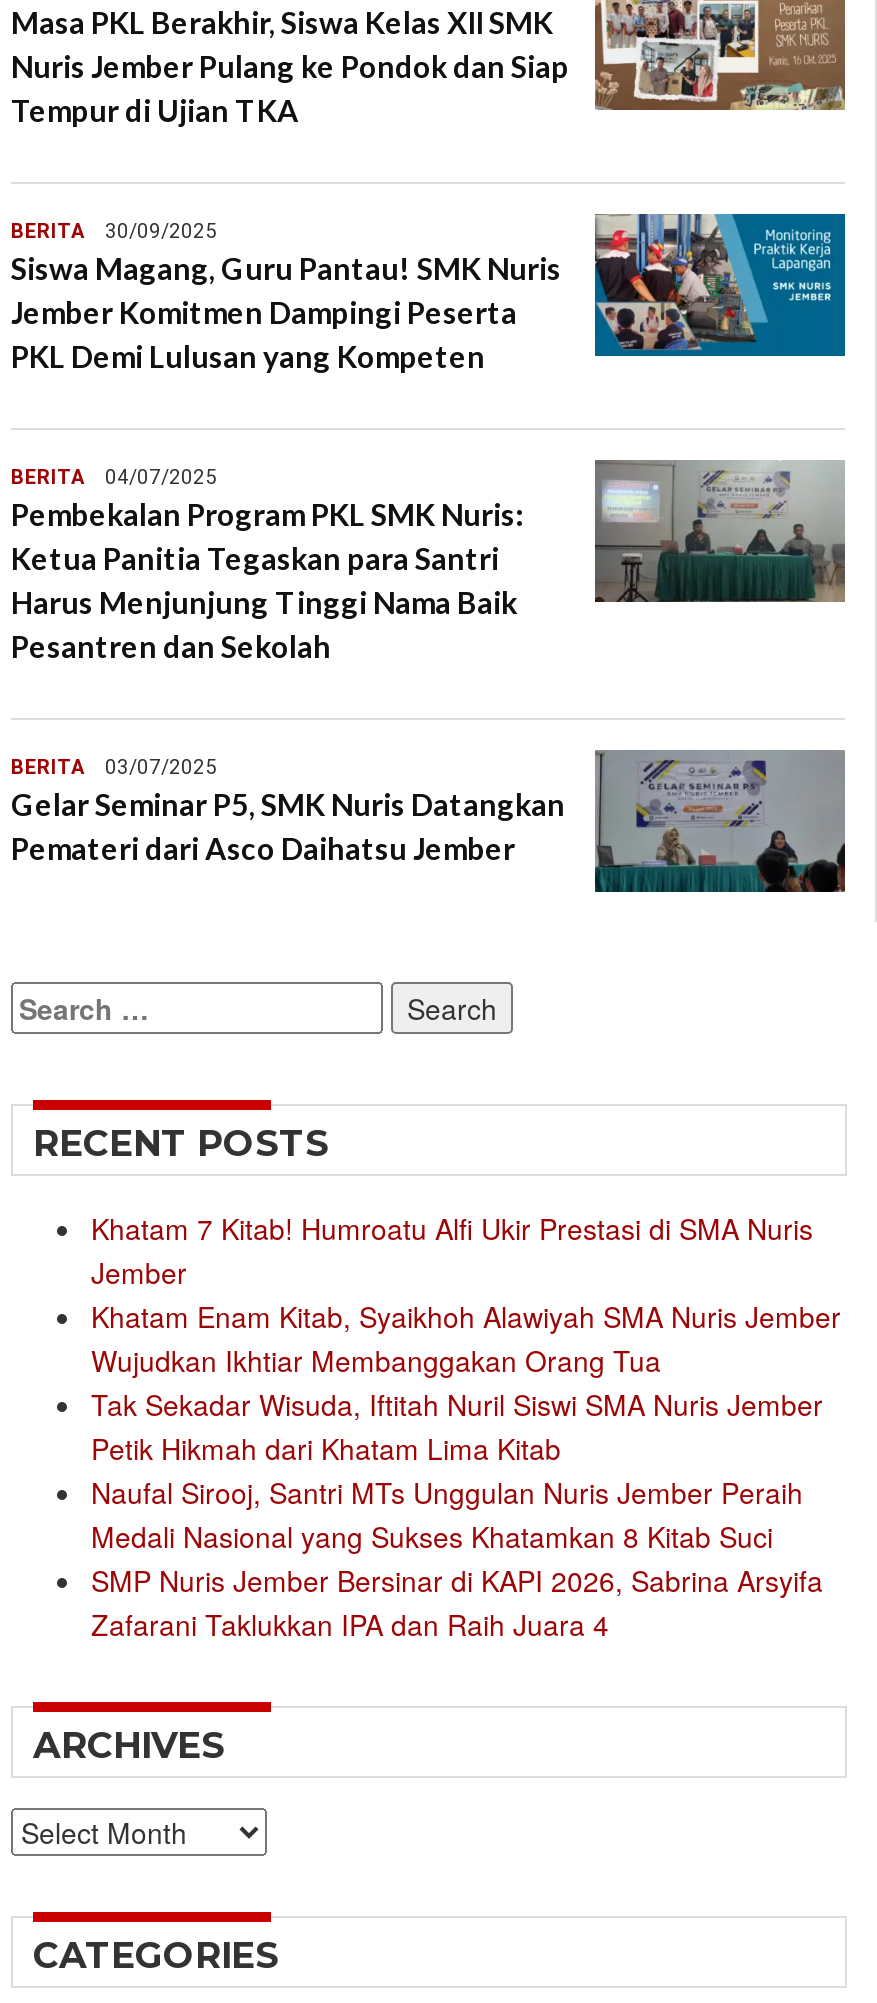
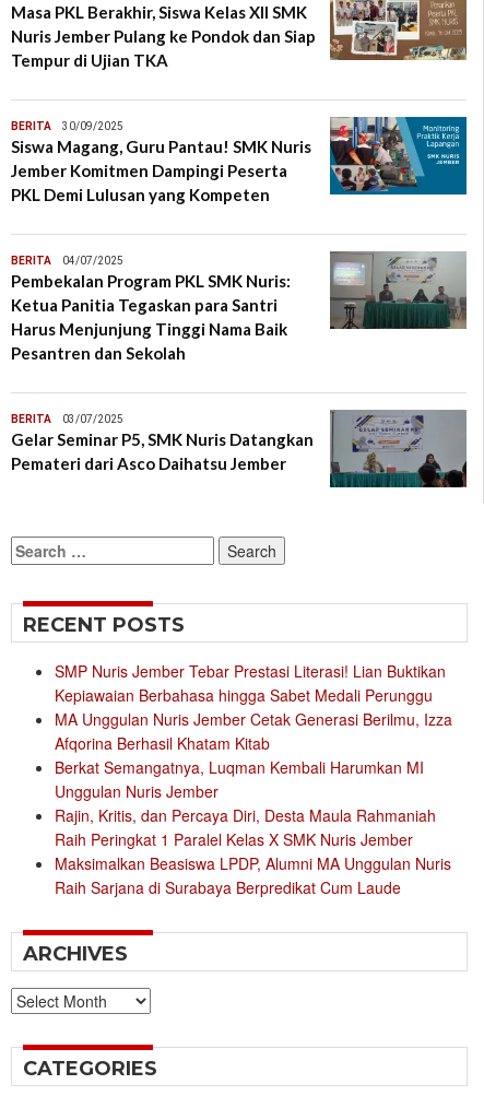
- Khatam 7 Kitab! Humroatu Alfi Ukir Prestasi di SMA Nuris
- Jember
- Khatam Enam Kitab, Syaikhoh Alawiyah SMA Nuris Jember
- Wujudkan Ikhtiar Membanggakan Orang Tua
- Tak Sekadar Wisuda, Iftitah Nuril Siswi SMA Nuris Jember
- Petik Hikmah dari Khatam Lima Kitab
- Naufal Sirooj, Santri MTs Unggulan Nuris Jember Peraih
- Medali Nasional yang Sukses Khatamkan 8 Kitab Suci
- SMP Nuris Jember Bersinar di KAPI 2026, Sabrina Arsyifa
- Zafarani Taklukkan IPA dan Raih Juara 4
+ SMP Nuris Jember Tebar Prestasi Literasi! Lian Buktikan
+ Kepiawaian Berbahasa hingga Sabet Medali Perunggu
+ MA Unggulan Nuris Jember Cetak Generasi Berilmu, Izza
+ Afqorina Berhasil Khatam Kitab
+ Berkat Semangatnya, Luqman Kembali Harumkan MI
+ Unggulan Nuris Jember
+ Rajin, Kritis, dan Percaya Diri, Desta Maula Rahmaniah
+ Raih Peringkat 1 Paralel Kelas X SMK Nuris Jember
+ Maksimalkan Beasiswa LPDP, Alumni MA Unggulan Nuris
+ Raih Sarjana di Surabaya Berpredikat Cum Laude
